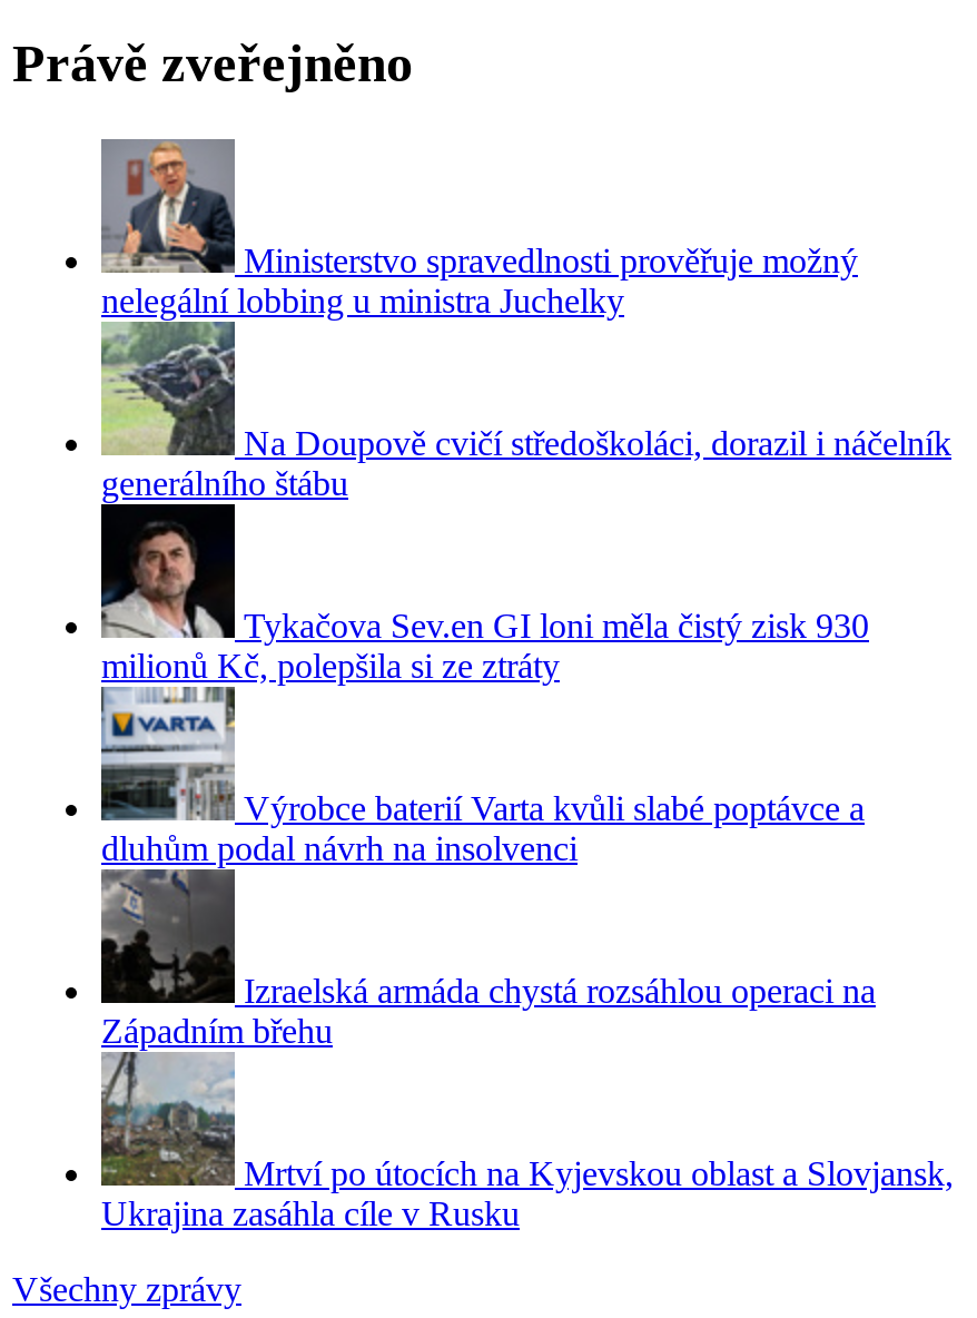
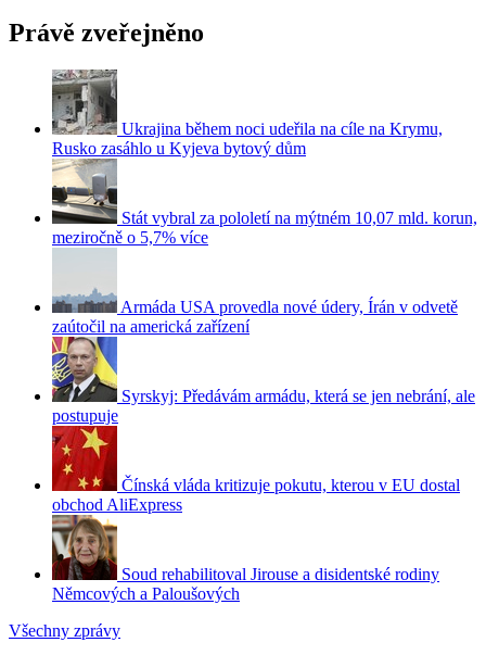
- [image]
- Ministerstvo spravedlnosti prověřuje možný
- nelegální lobbing u ministra Juchelky
+ [image]
+ Ukrajina během noci udeřila na cíle na Krymu,
+ Rusko zasáhlo u Kyjeva bytový dům

- [image]
- Na Doupově cvičí středoškoláci, dorazil i náčelník
- generálního štábu
+ [image]
+ Stát vybral za pololetí na mýtném 10,07 mld. korun,
+ meziročně o 5,7% více

- [image]
- Tykačova Sev.en GI loni měla čistý zisk 930
- milionů Kč, polepšila si ze ztráty
+ [image]
+ Armáda USA provedla nové údery, Írán v odvetě
+ zaútočil na americká zařízení

- [image]
- Výrobce baterií Varta kvůli slabé poptávce a
- dluhům podal návrh na insolvenci
+ [image]
+ Syrskyj: Předávám armádu, která se jen nebrání, ale
+ postupuje

- [image]
- Izraelská armáda chystá rozsáhlou operaci na
- Západním břehu
+ [image]
+ Čínská vláda kritizuje pokutu, kterou v EU dostal
+ obchod AliExpress

- [image]
- Mrtví po útocích na Kyjevskou oblast a Slovjansk,
- Ukrajina zasáhla cíle v Rusku
+ [image]
+ Soud rehabilitoval Jirouse a disidentské rodiny
+ Němcových a Paloušových
